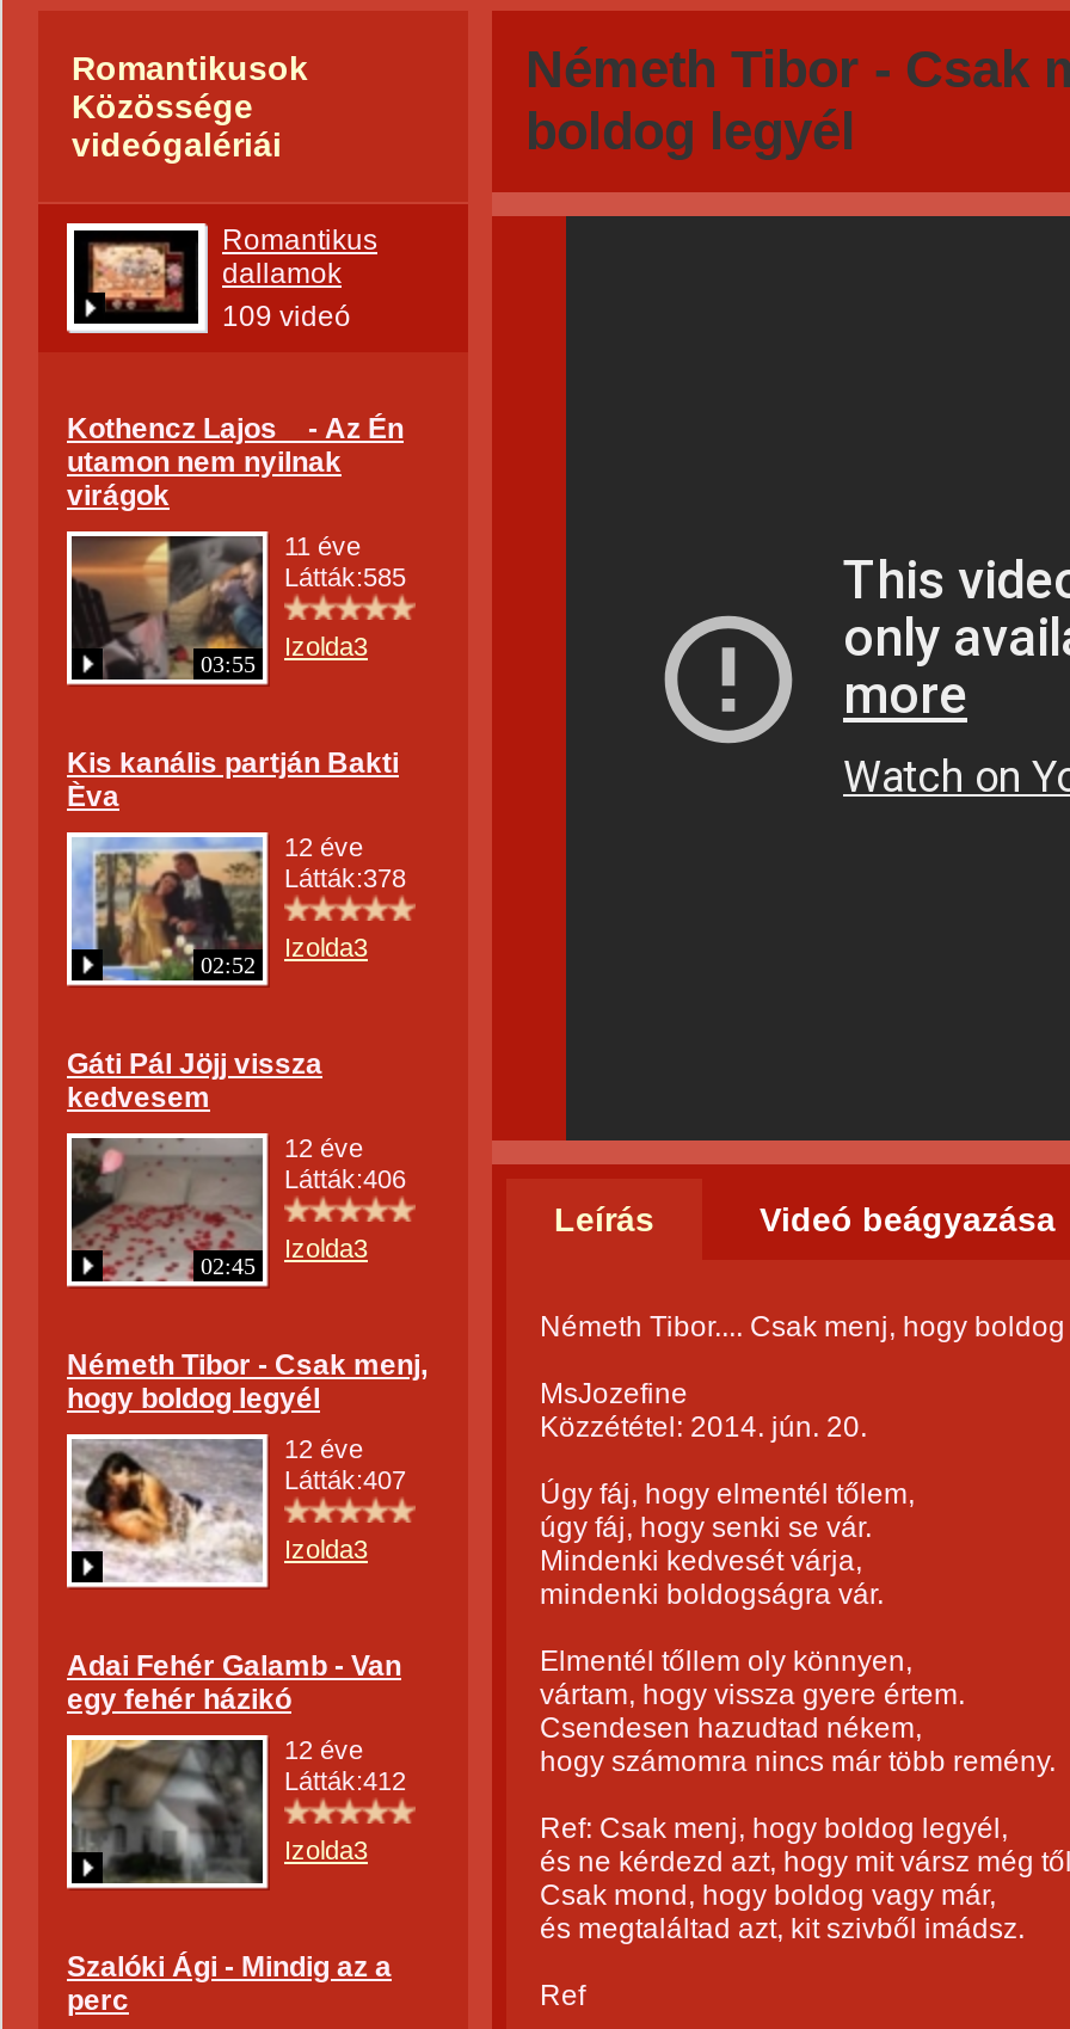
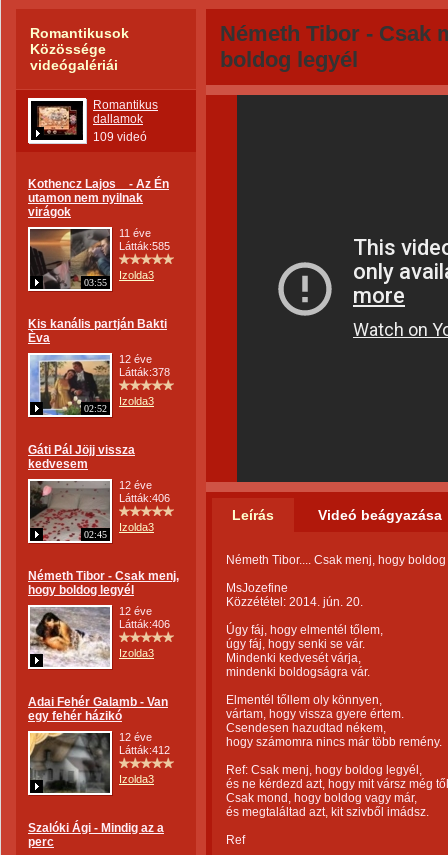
- Látták:407
+ Látták:406
